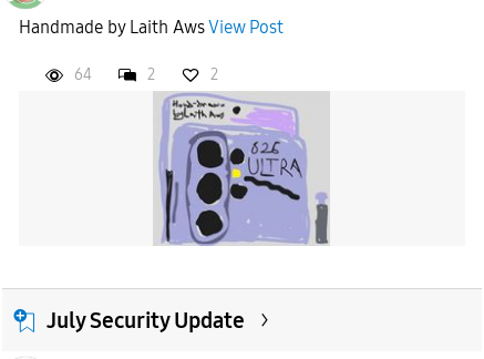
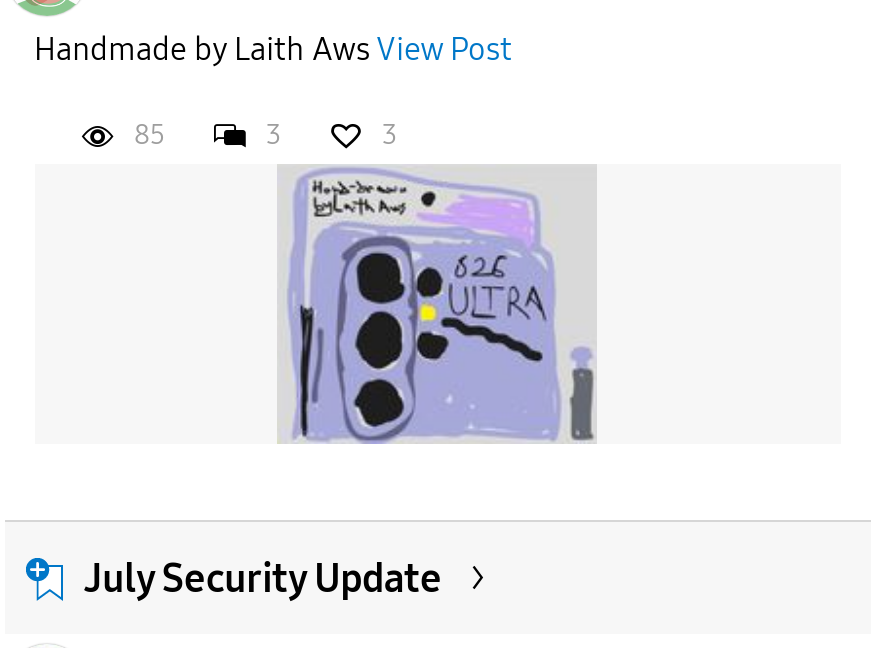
- 64
+ 85

- 2
+ 3

- 2
+ 3
